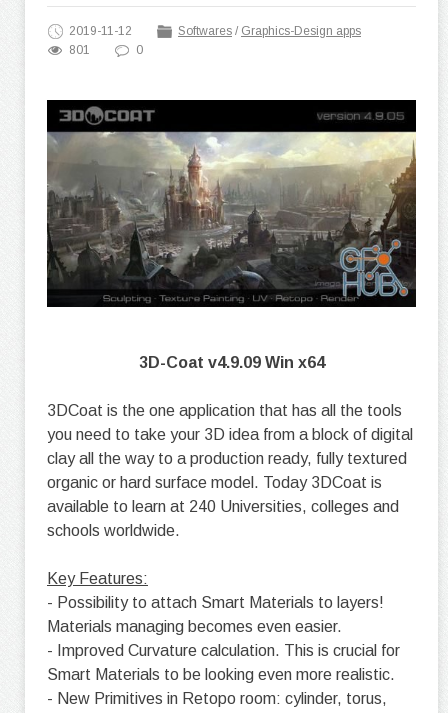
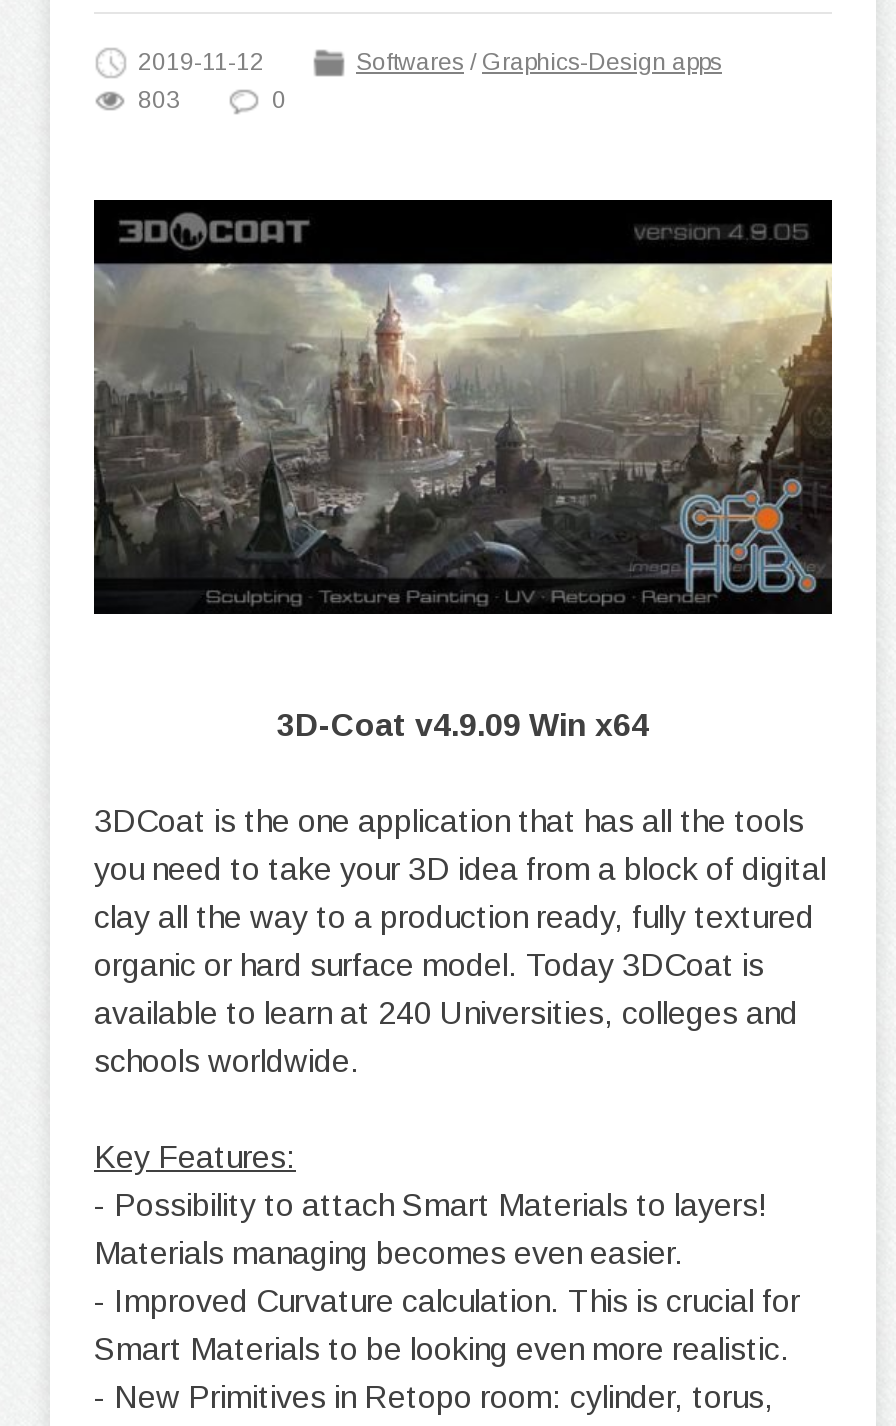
- 801
+ 803
